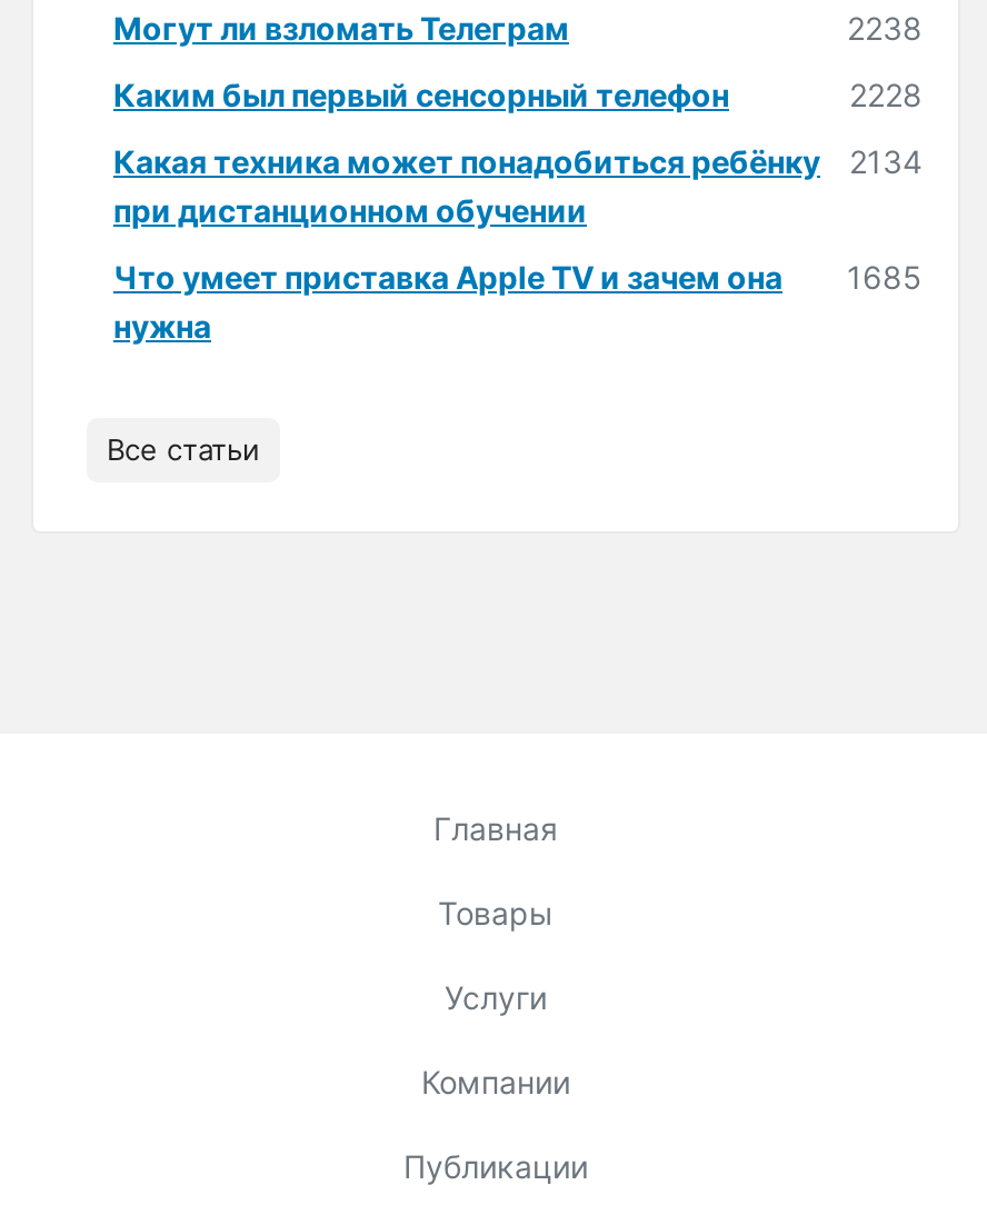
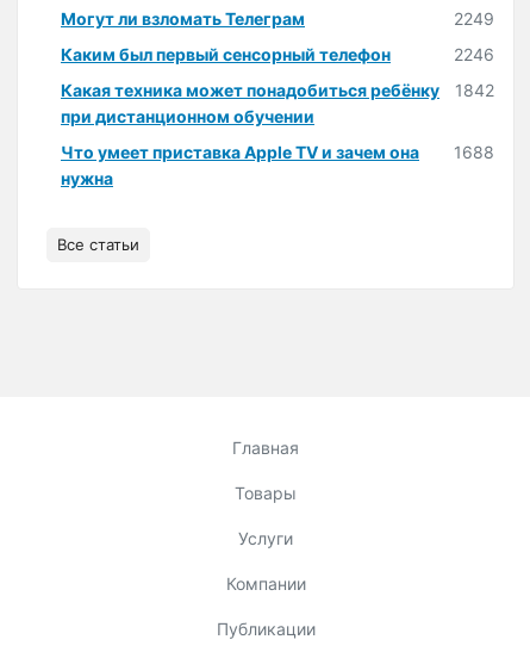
- 2238
+ 2249

- 2228
+ 2246

- Какая техника может понадобиться ребёнку 2134
+ Какая техника может понадобиться ребёнку 1842

- Что умеет приставка Apple TV и зачем она 1685
+ Что умеет приставка Apple TV и зачем она 1688
